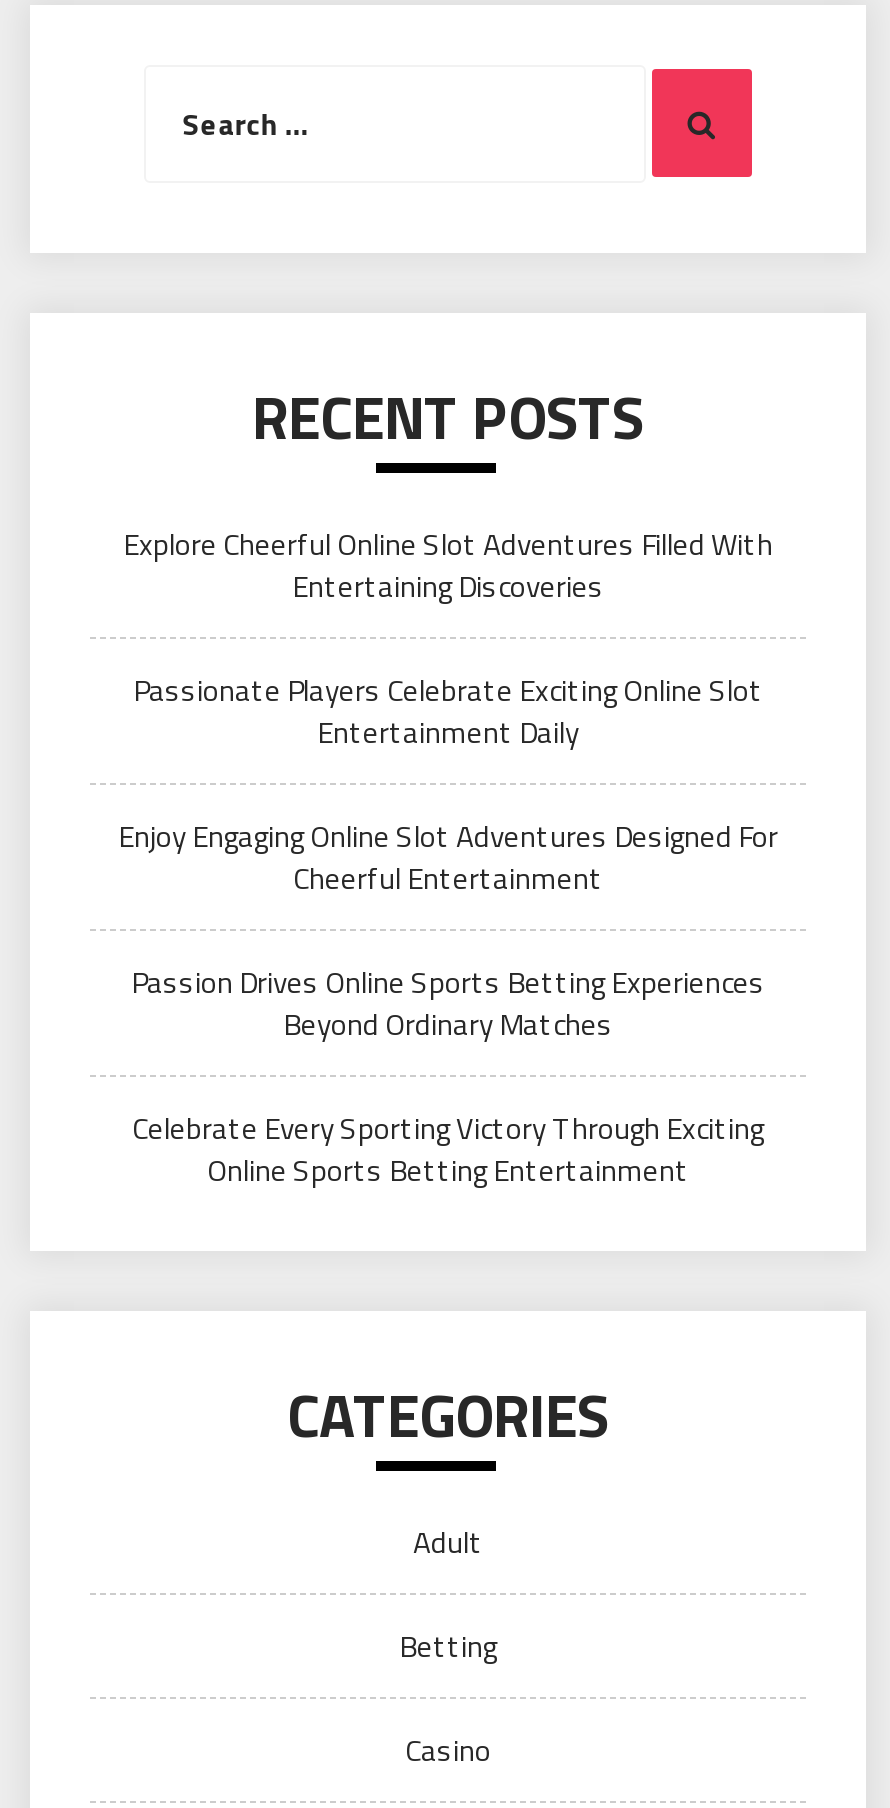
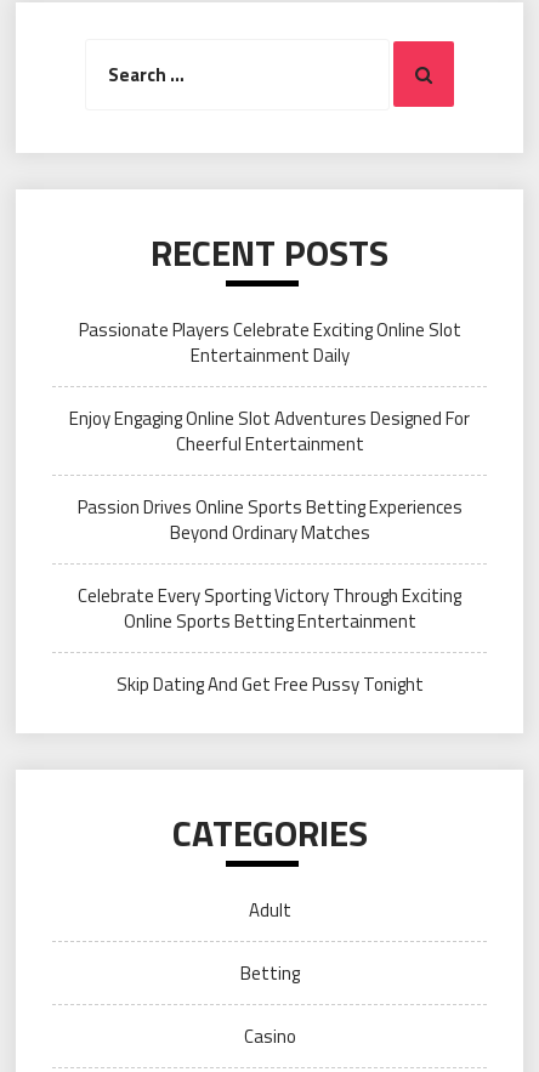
- Explore Cheerful Online Slot Adventures Filled With
- Entertaining Discoveries

moved up: Passionate Players Celebrate Exciting Online Slot | Entertainment Daily | Enjoy Engaging Online Slot Adventures Designed For | Cheerful Entertainment | Passion Drives Online Sports Betting Experiences | Beyond Ordinary Matches | Celebrate Every Sporting Victory Through Exciting | Online Sports Betting Entertainment

+ Skip Dating And Get Free Pussy Tonight
